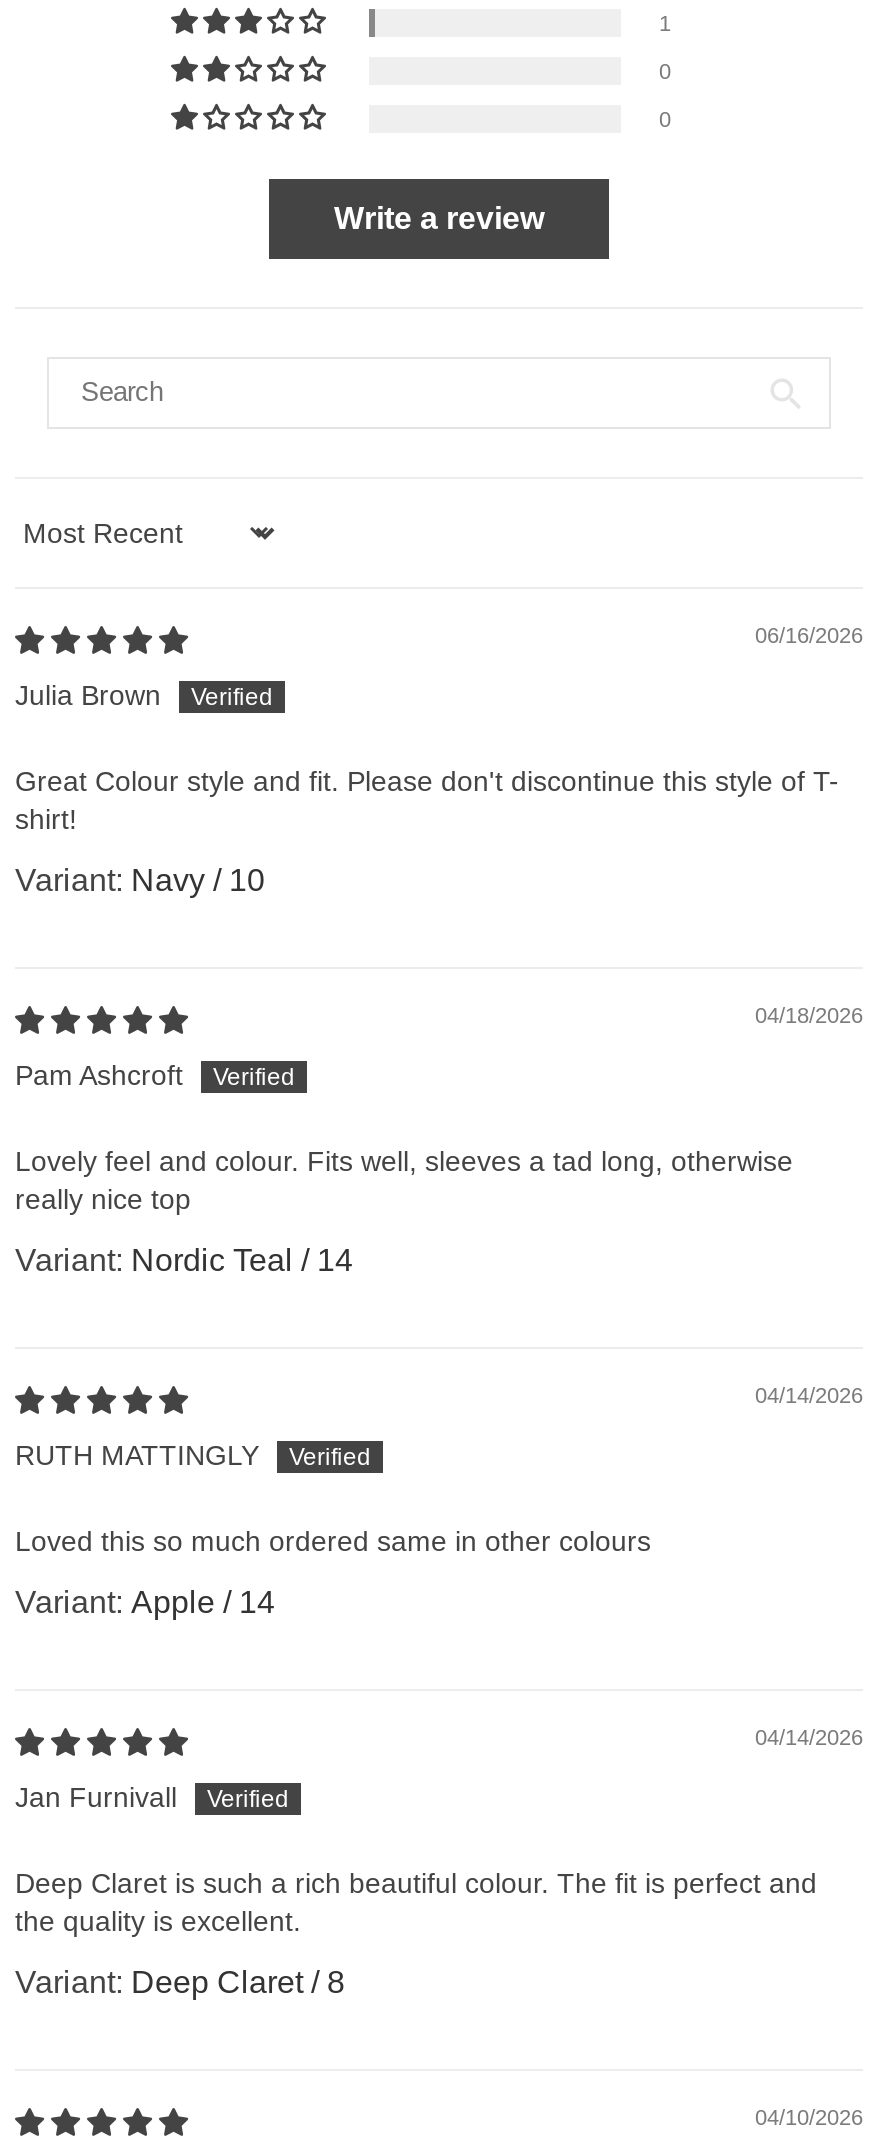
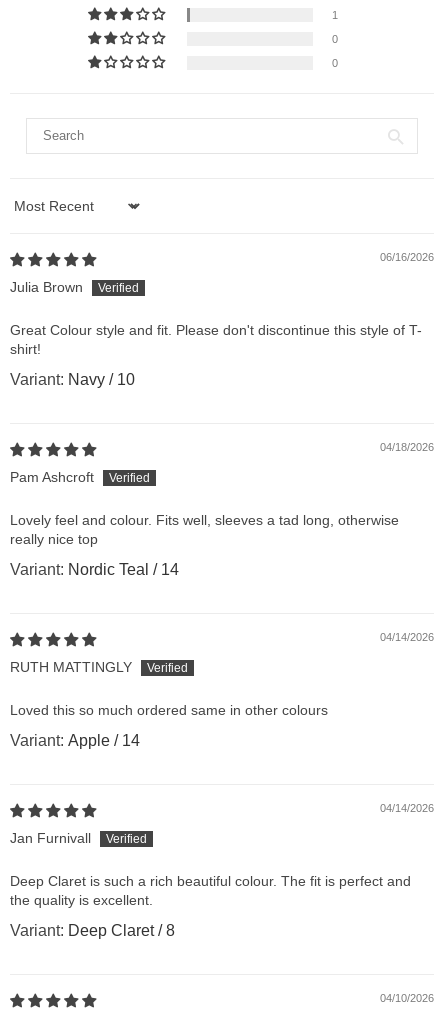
- Write a review
